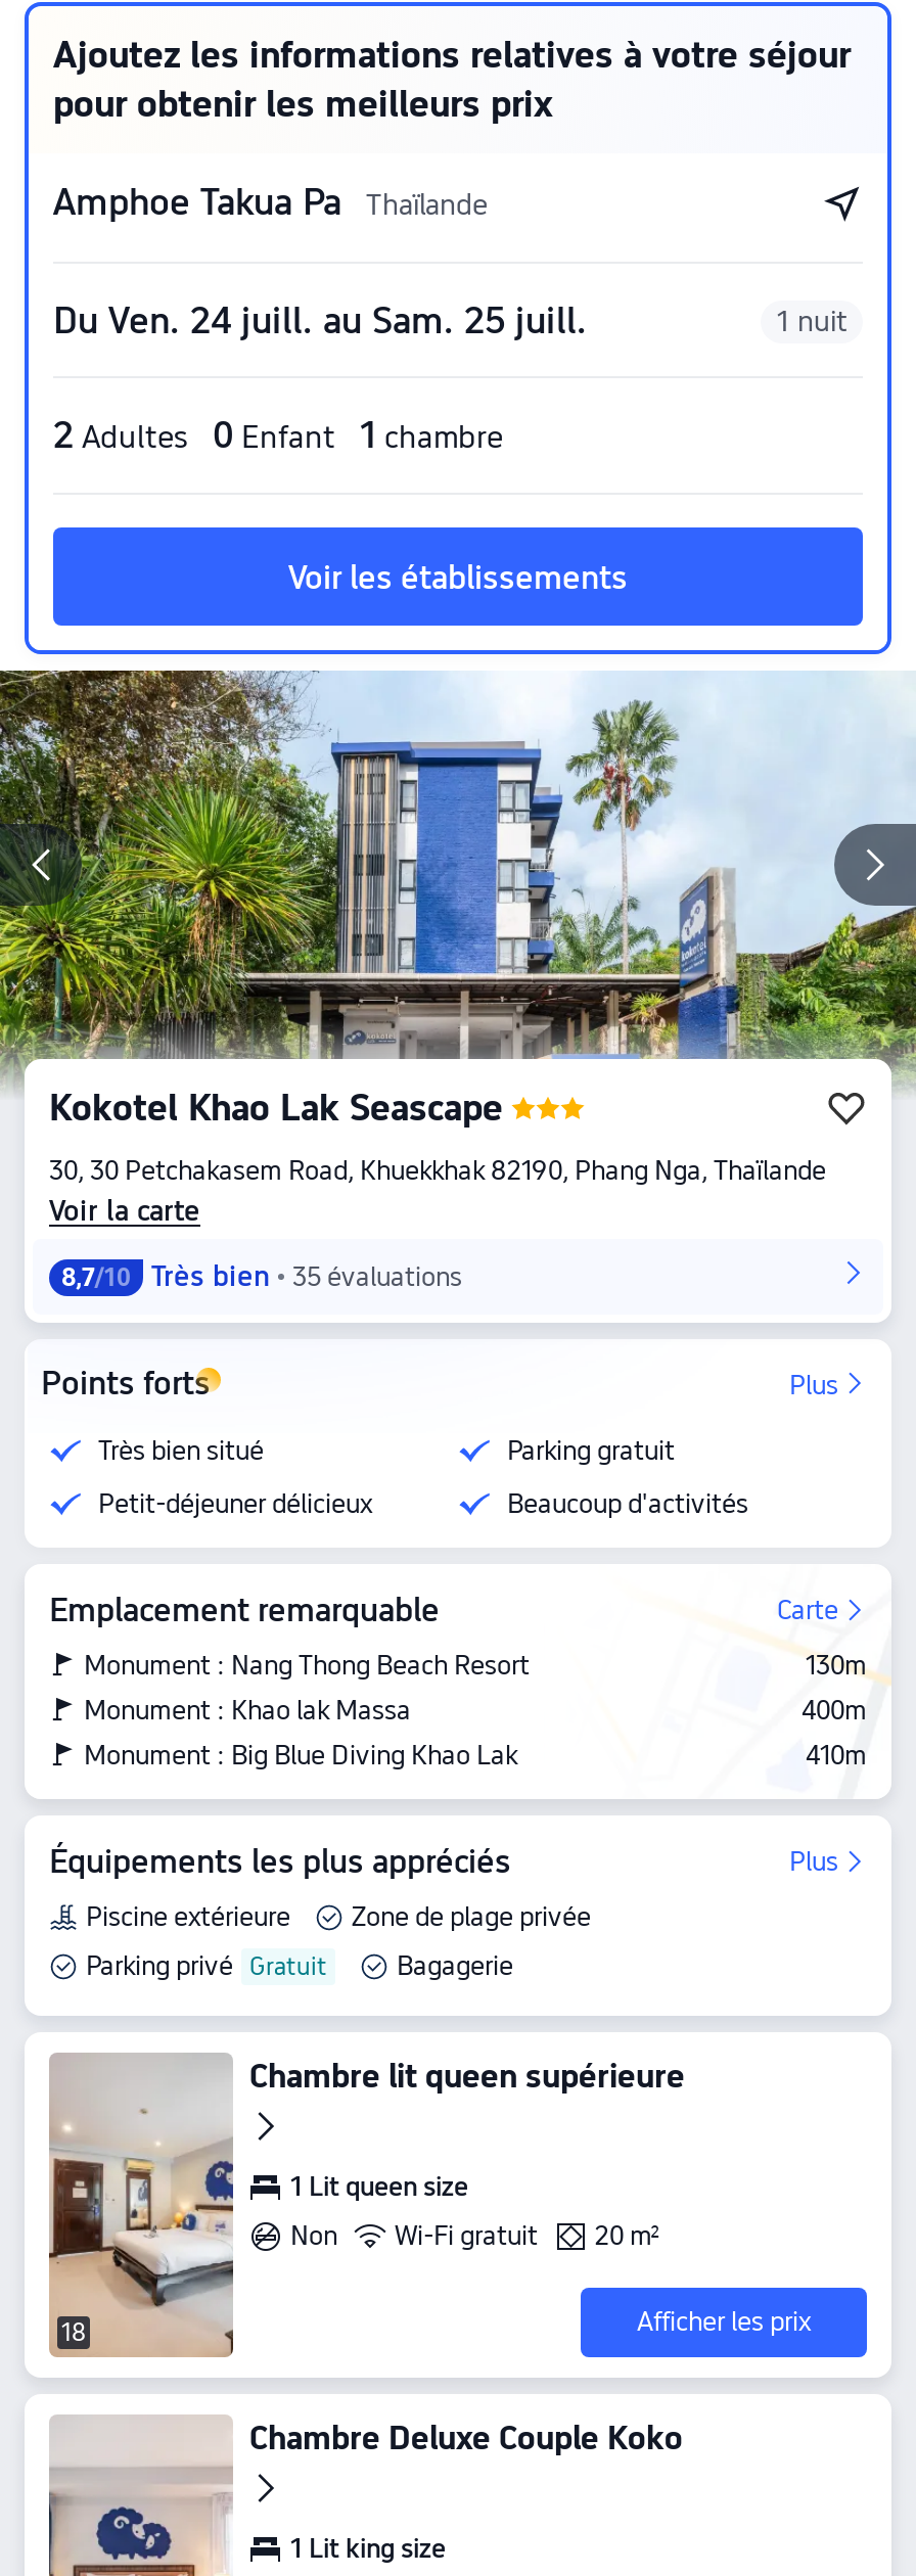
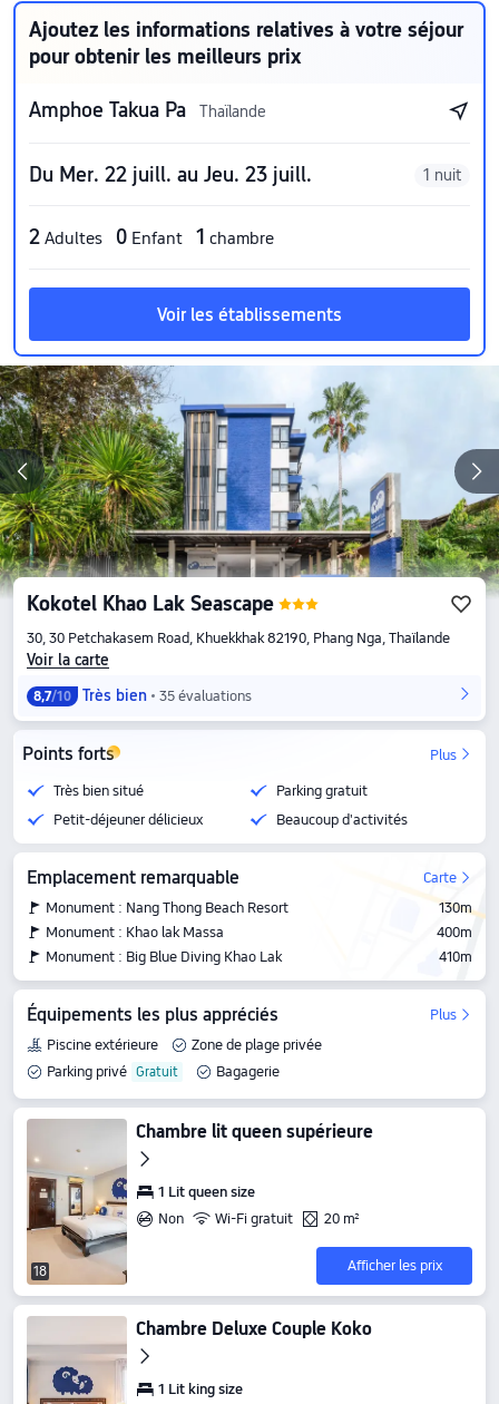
- Du Ven. 24 juill. au Sam. 25 juill.
+ Du Mer. 22 juill. au Jeu. 23 juill.
